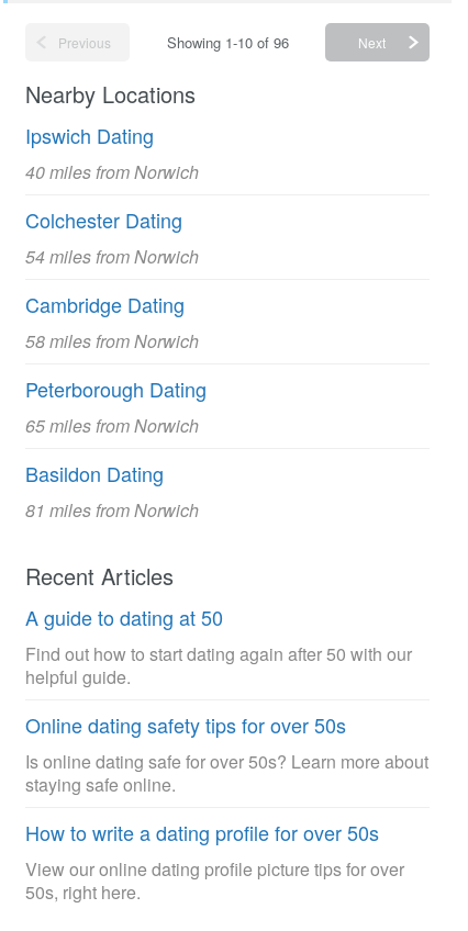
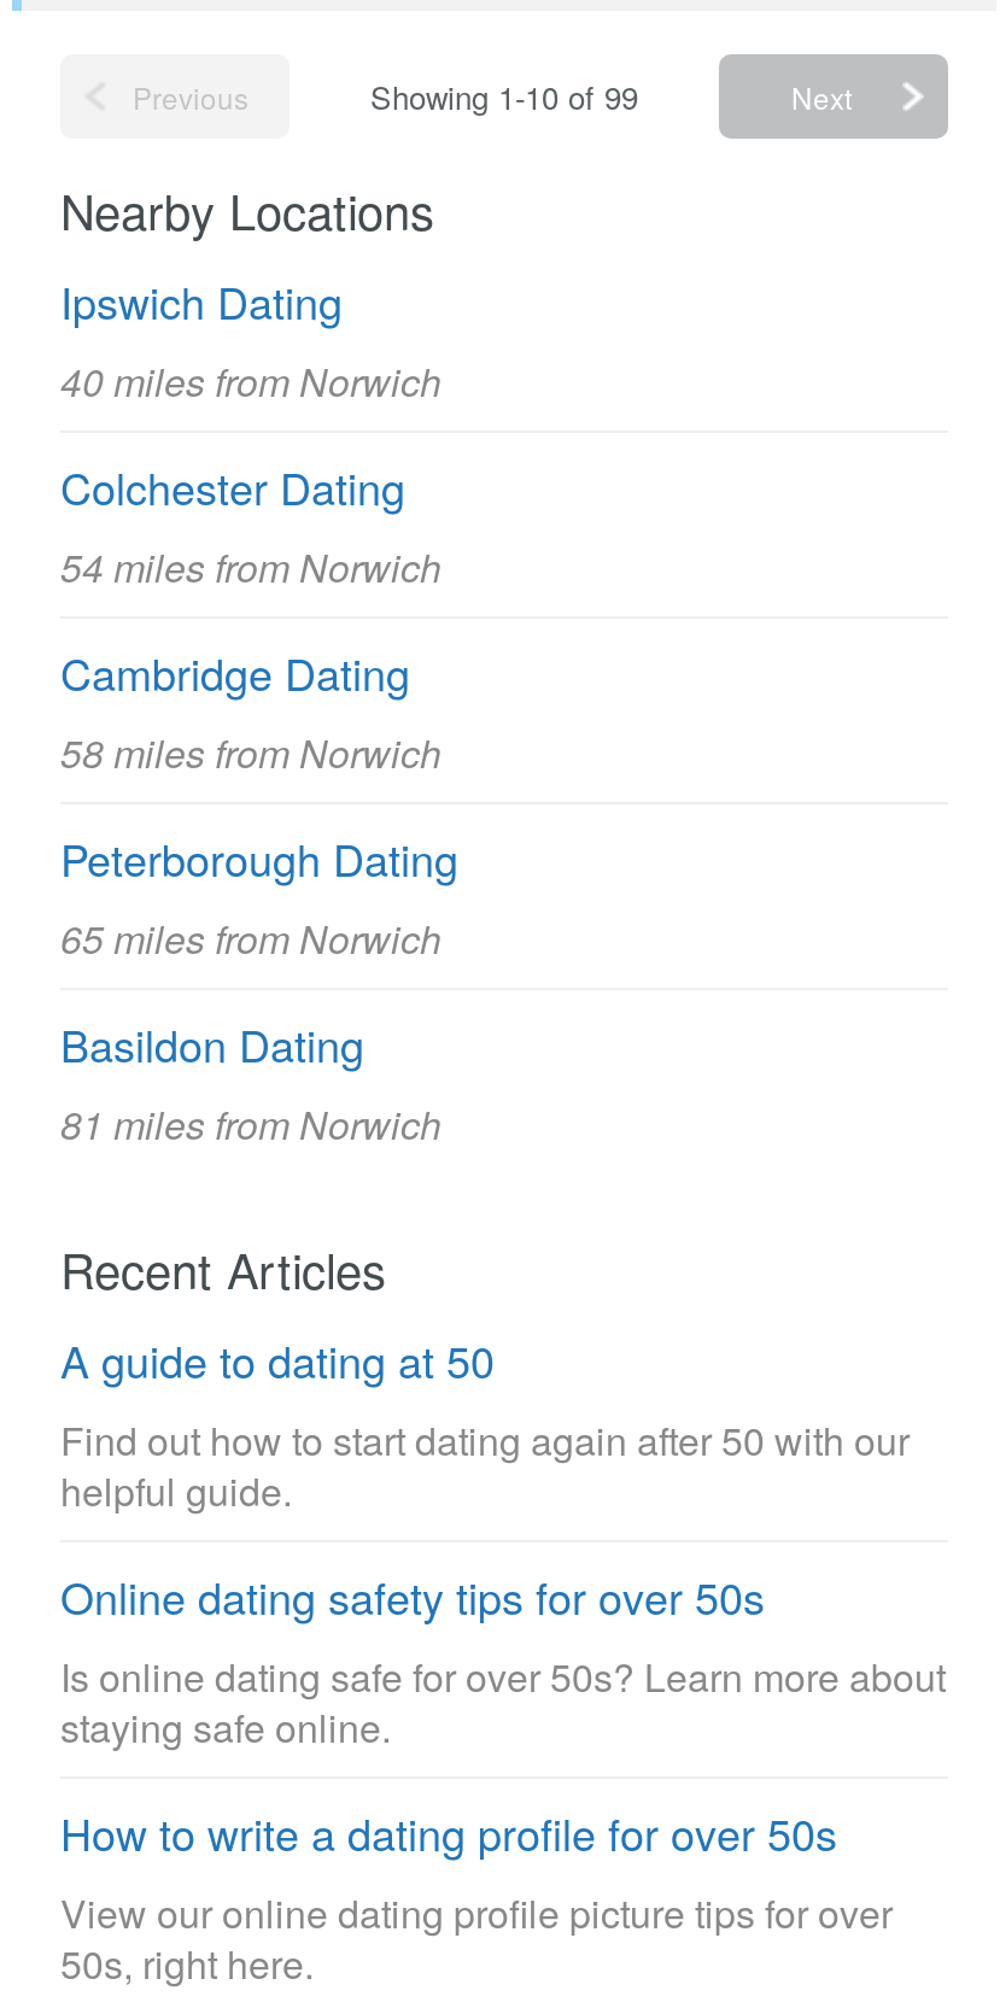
- Showing 1-10 of 96
+ Showing 1-10 of 99
